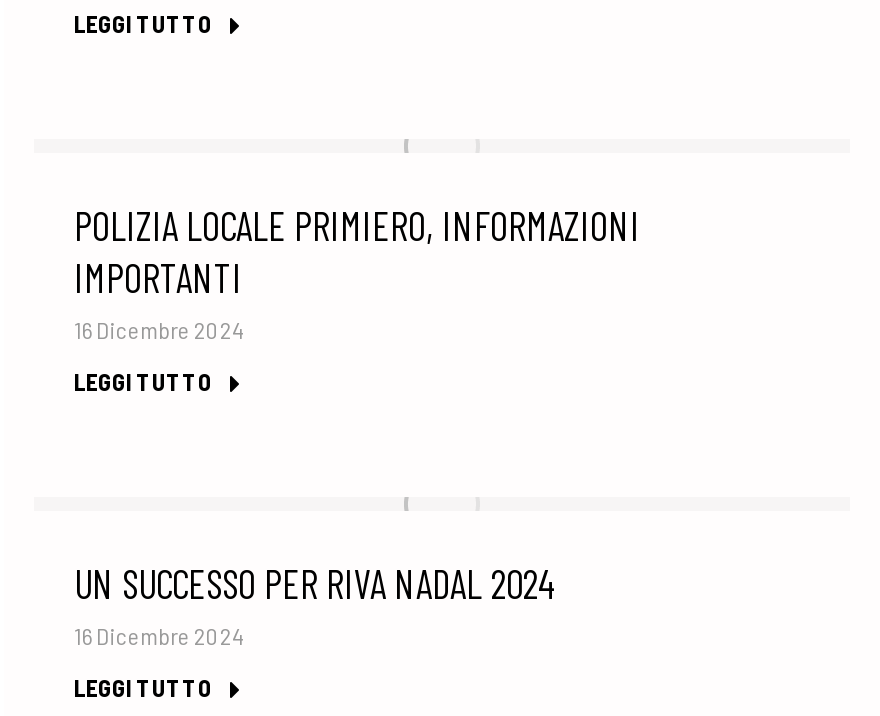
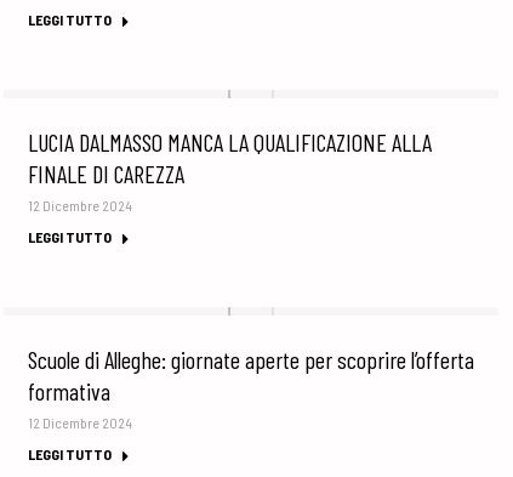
- POLIZIA LOCALE PRIMIERO, INFORMAZIONI
- IMPORTANTI
- 16 Dicembre 2024
+ LUCIA DALMASSO MANCA LA QUALIFICAZIONE ALLA
+ FINALE DI CAREZZA
+ 12 Dicembre 2024

- UN SUCCESSO PER RIVA NADAL 2024
- 16 Dicembre 2024
+ Scuole di Alleghe: giornate aperte per scoprire l’offerta
+ formativa
+ 12 Dicembre 2024
